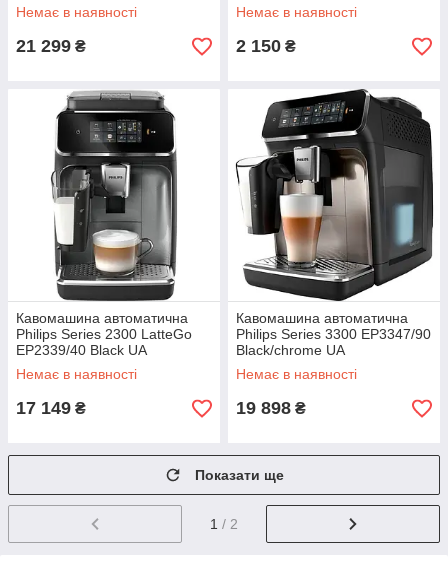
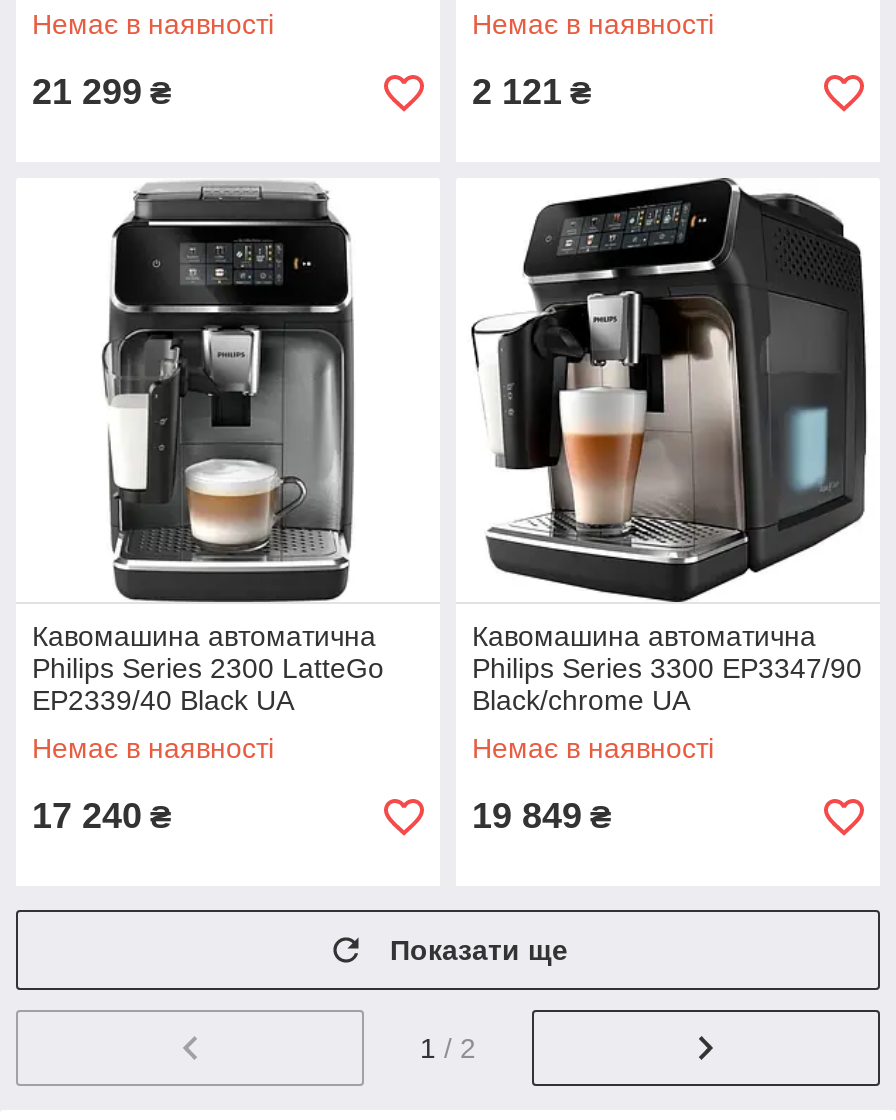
- 2 150 ₴
+ 2 121 ₴

- 17 149 ₴
+ 17 240 ₴

- 19 898 ₴
+ 19 849 ₴
